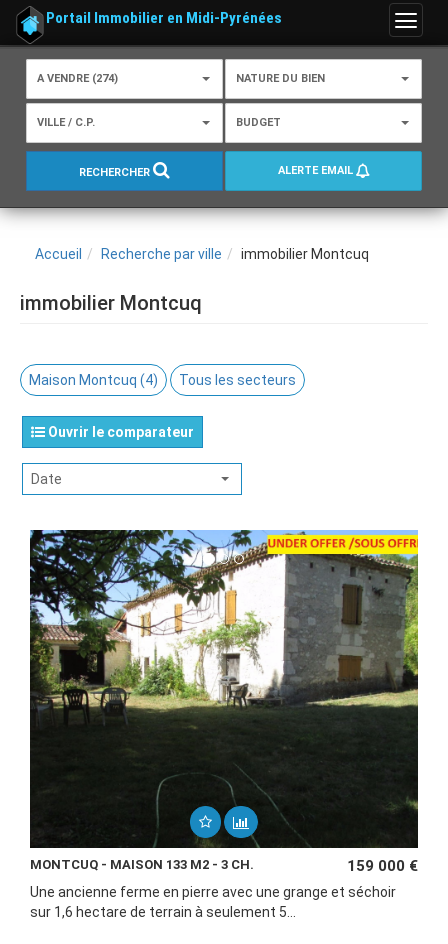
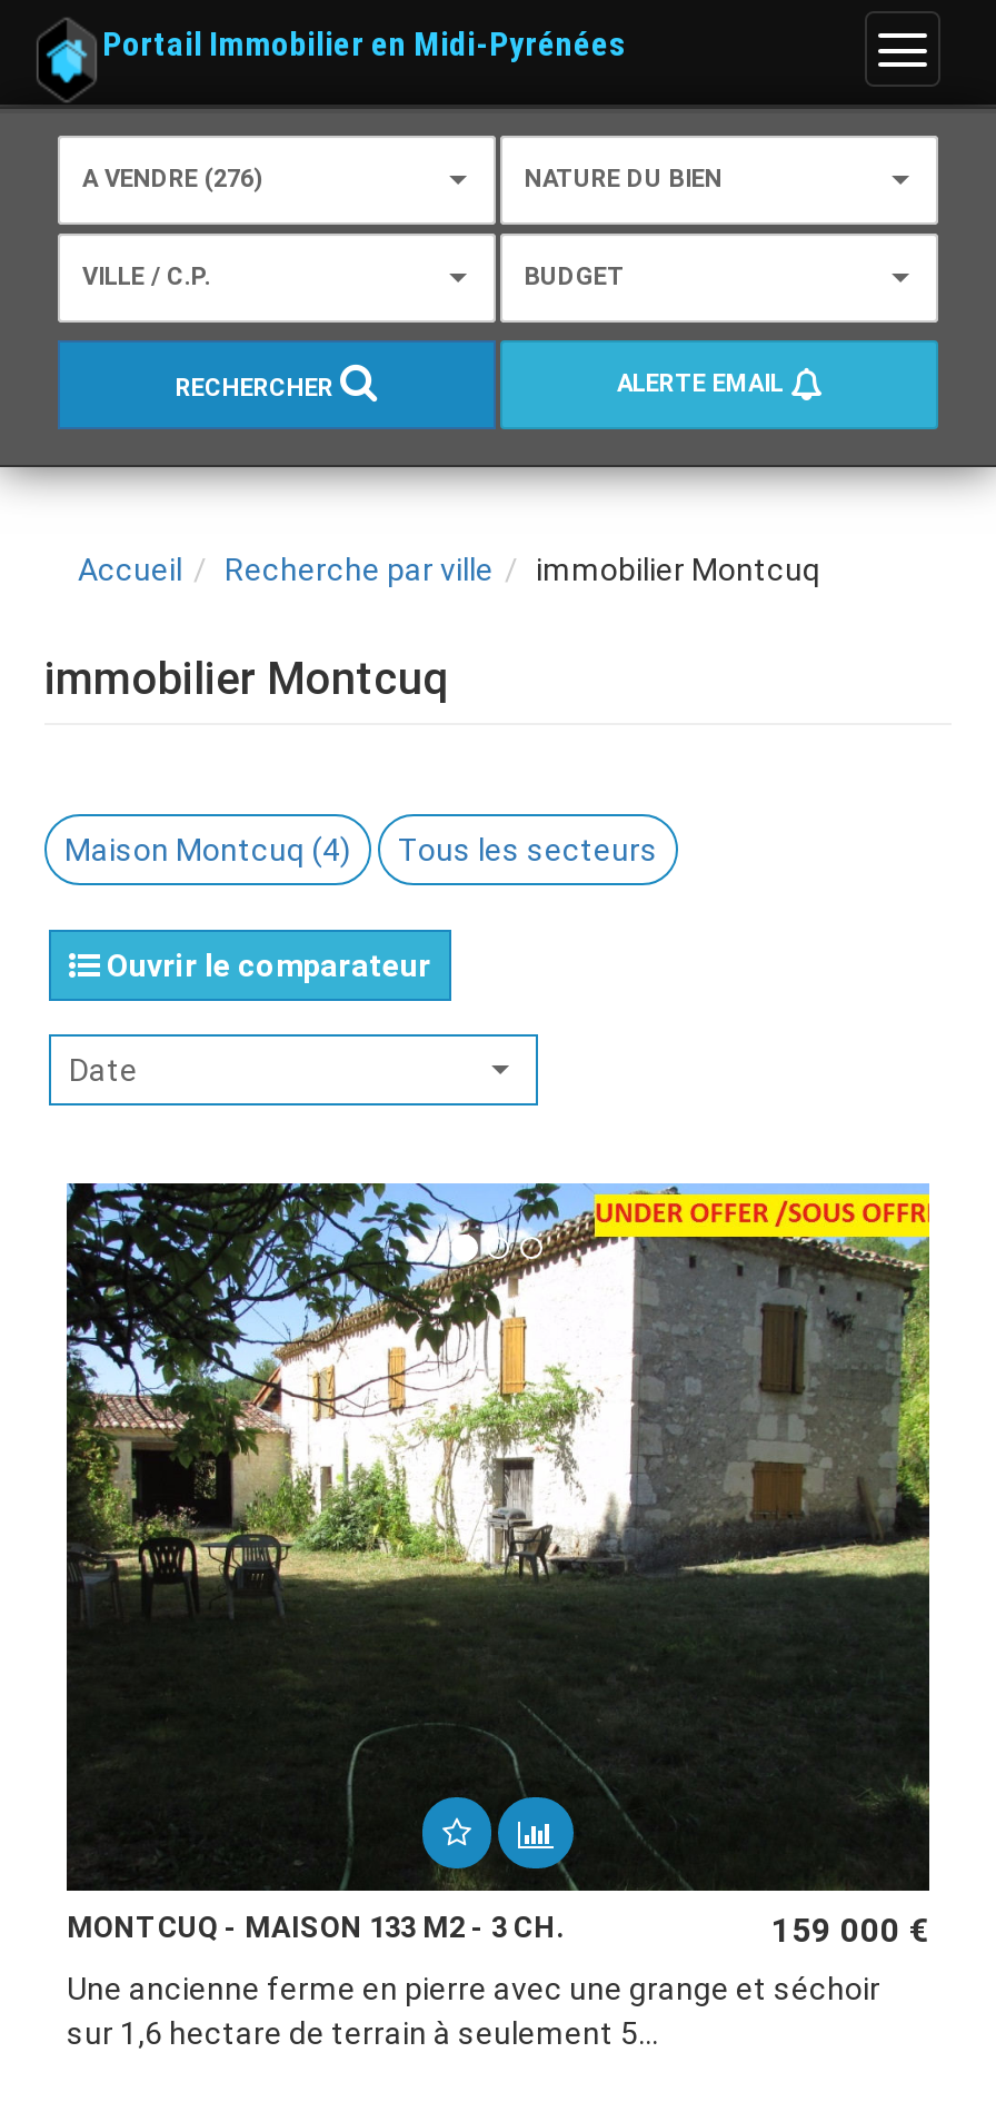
- A VENDRE (274)
+ A VENDRE (276)
